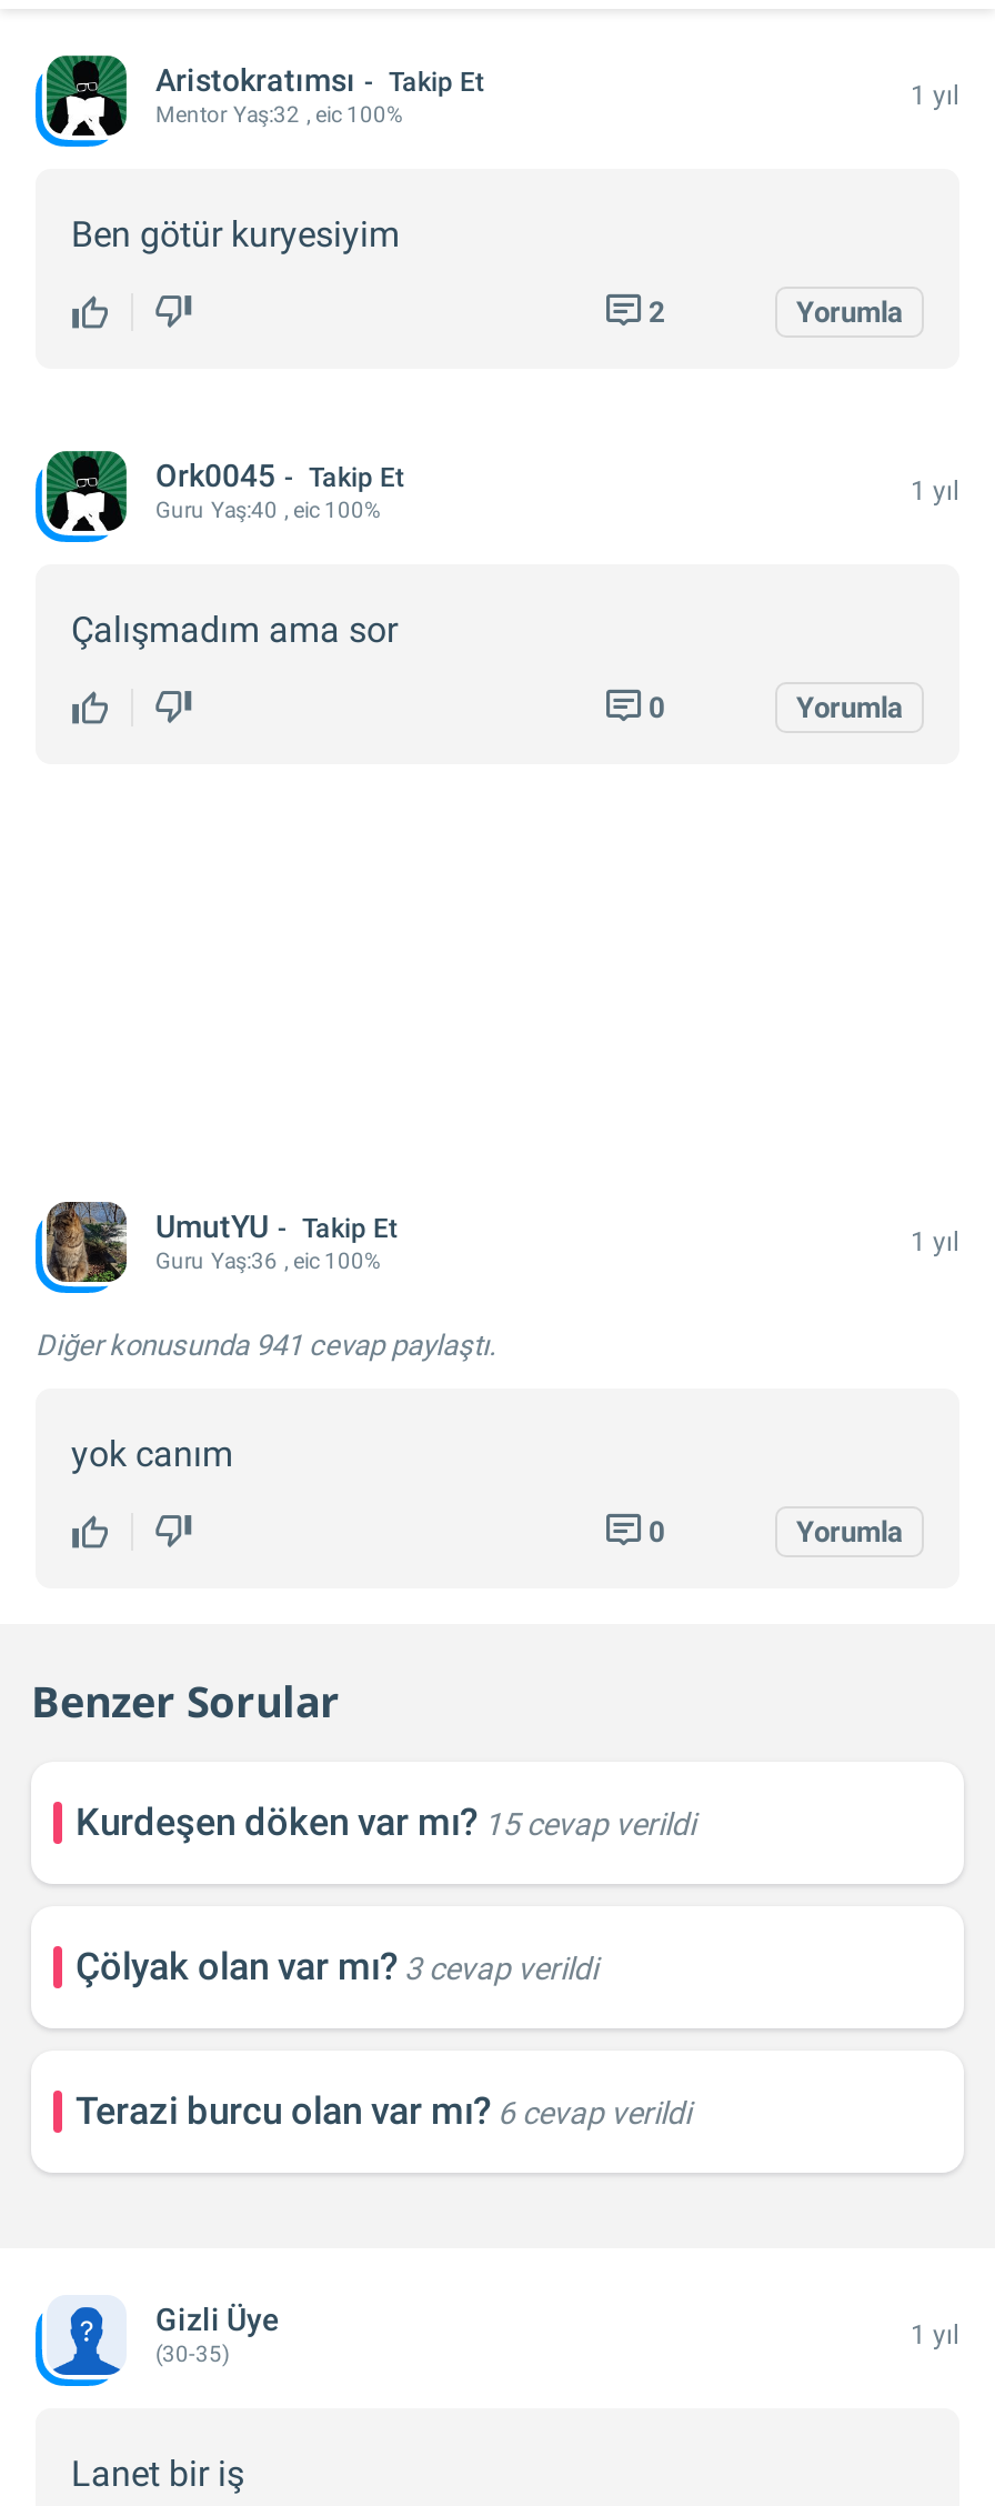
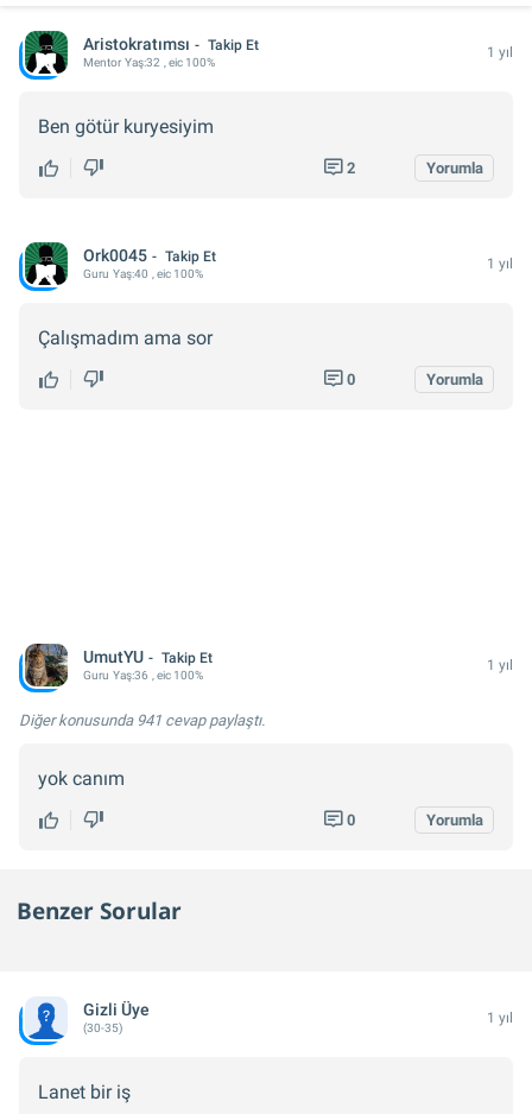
- Kurdeşen döken var mı? 15 cevap verildi
- Çölyak olan var mı? 3 cevap verildi
- Terazi burcu olan var mı? 6 cevap verildi
